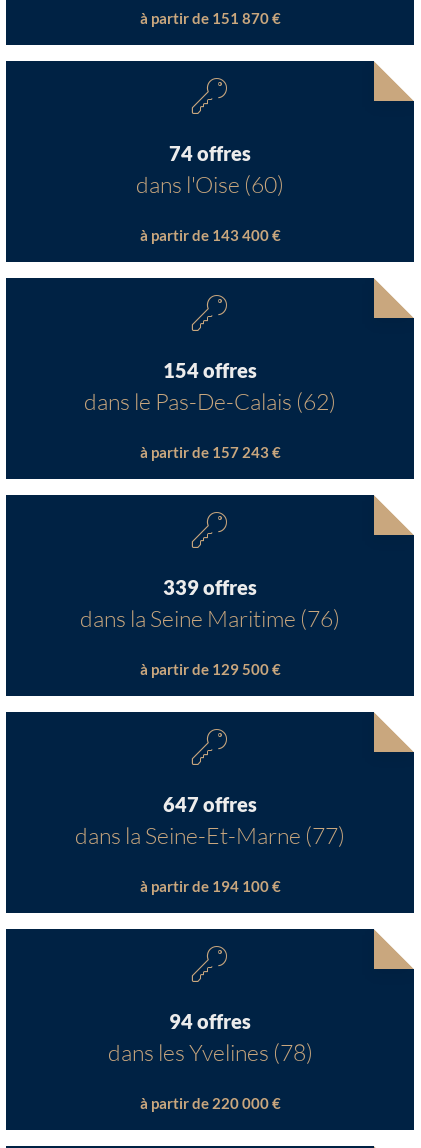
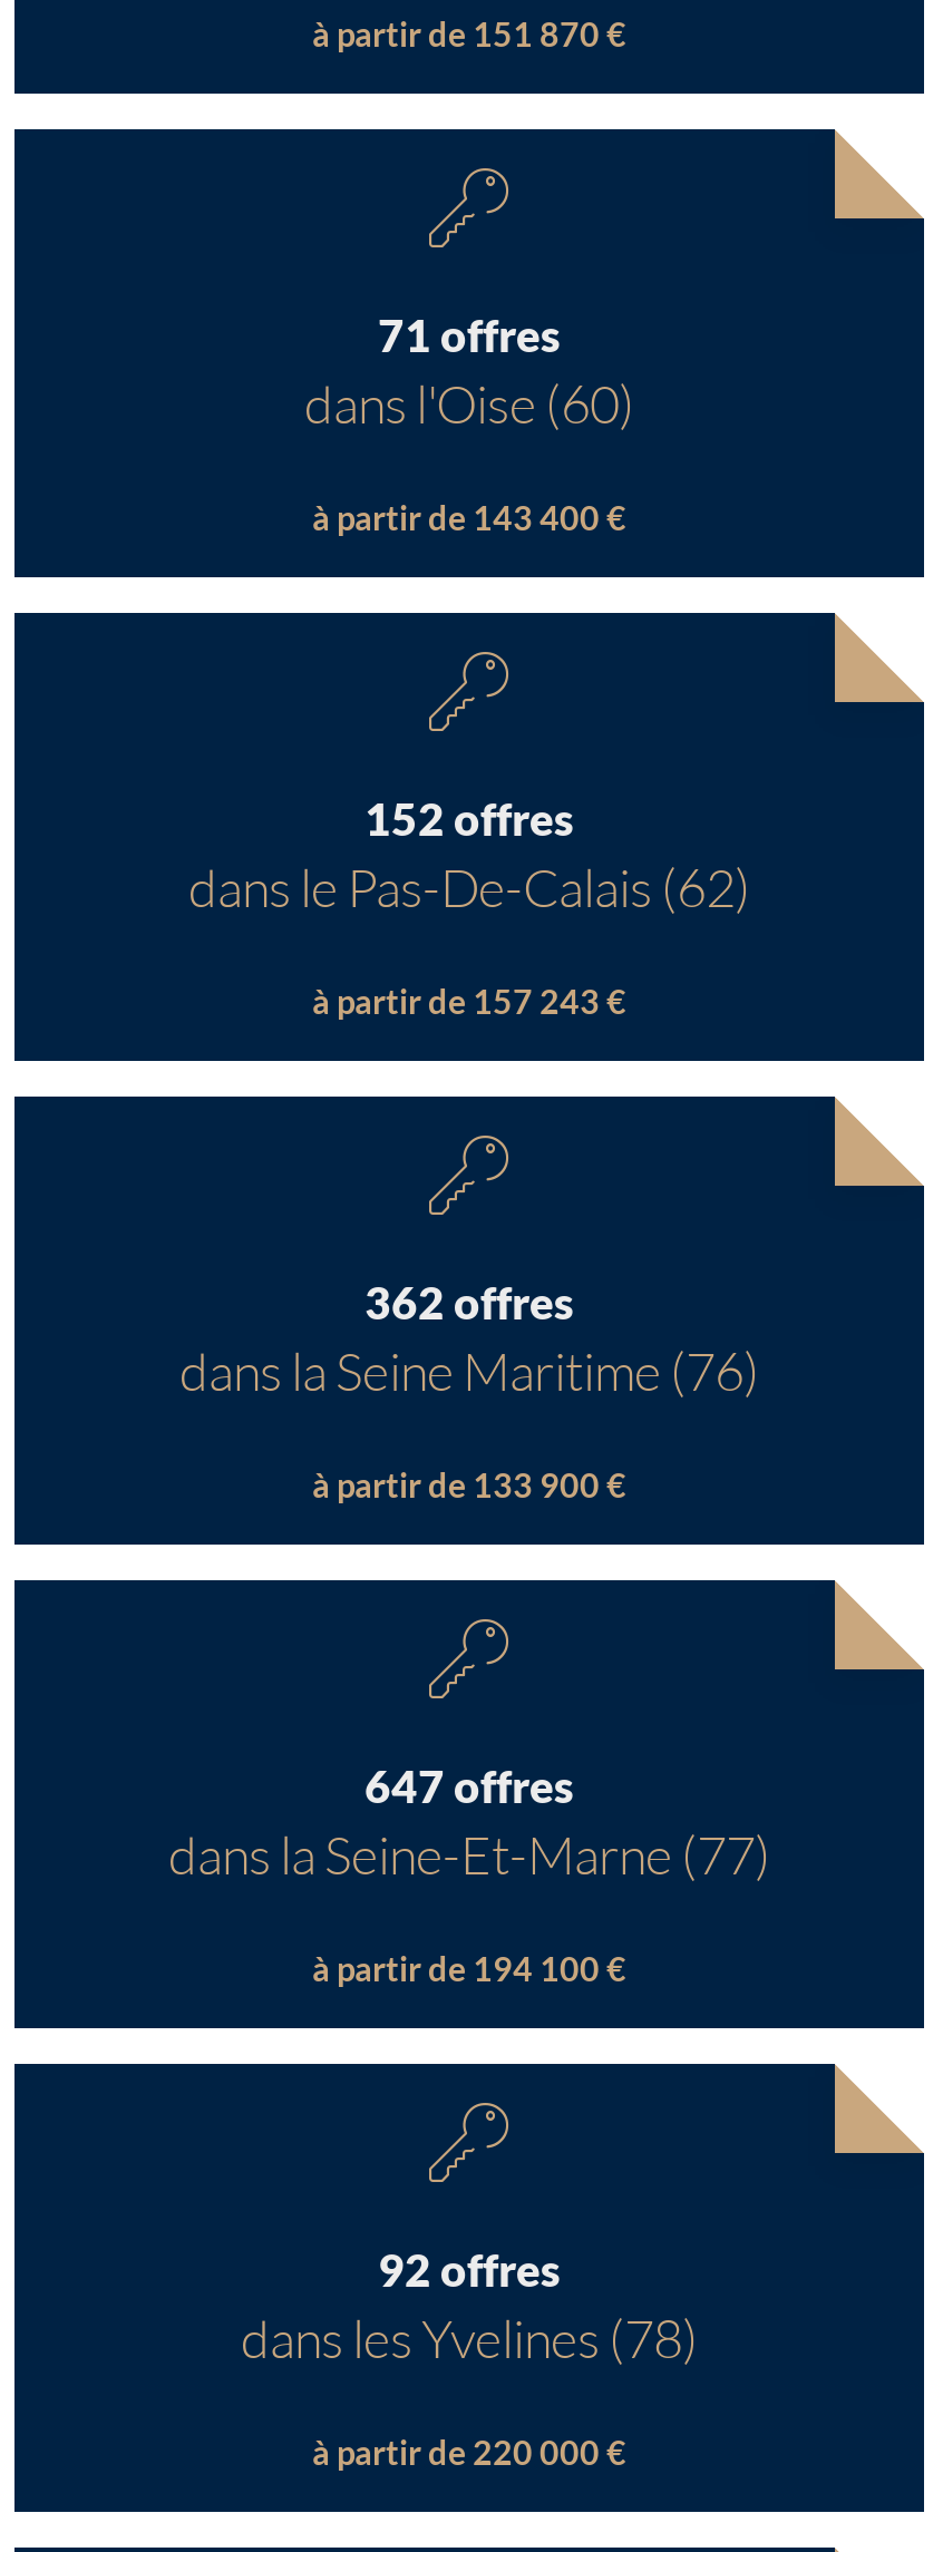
- 74 offres
+ 71 offres

- 154 offres
+ 152 offres

- 339 offres
+ 362 offres

- à partir de 129 500 €
+ à partir de 133 900 €

- 94 offres
+ 92 offres
